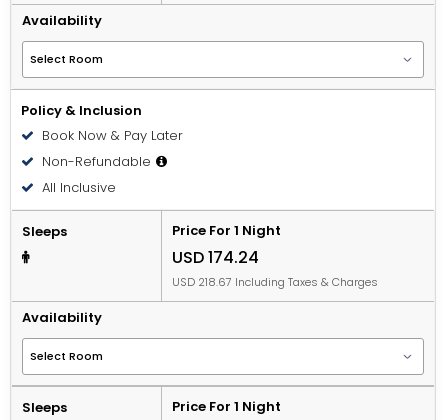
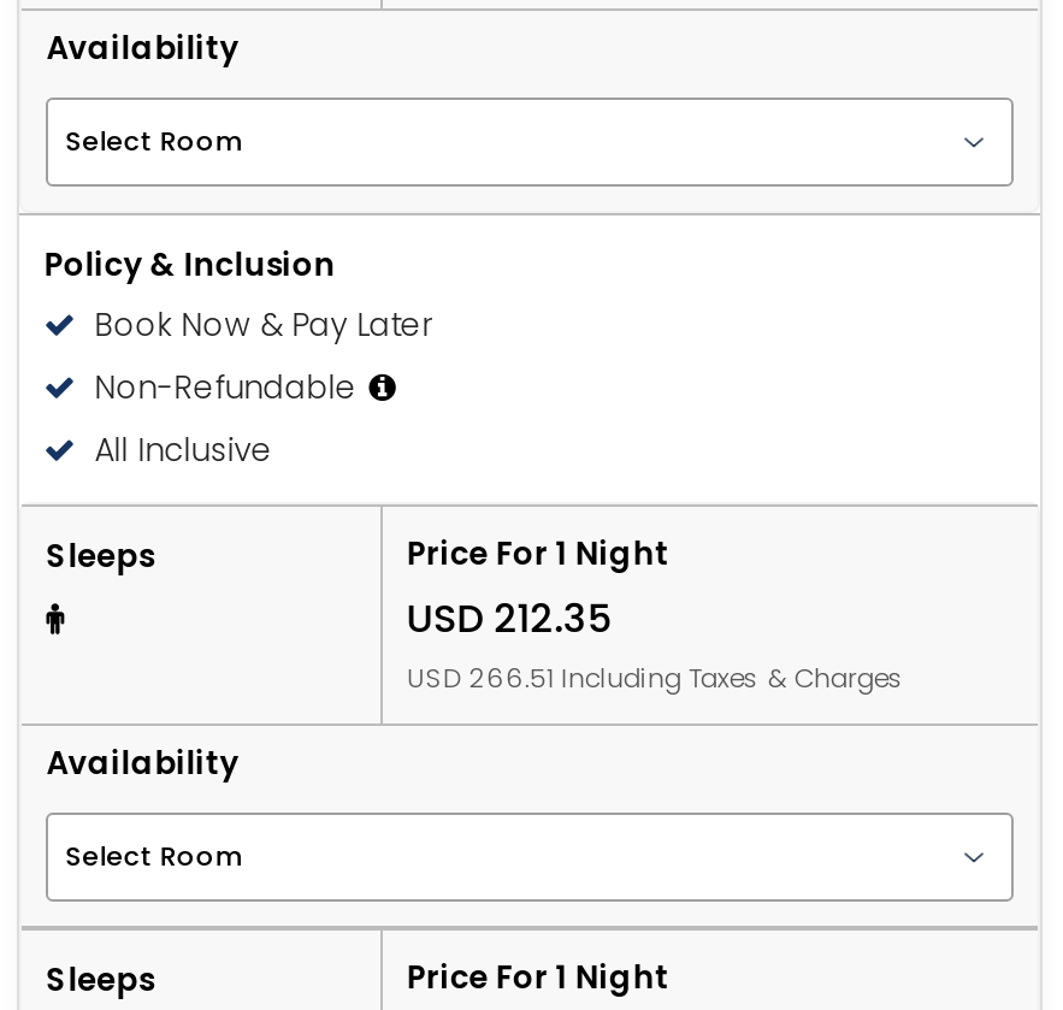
- USD 174.24
+ USD 212.35

- USD 218.67 Including Taxes & Charges
+ USD 266.51 Including Taxes & Charges
